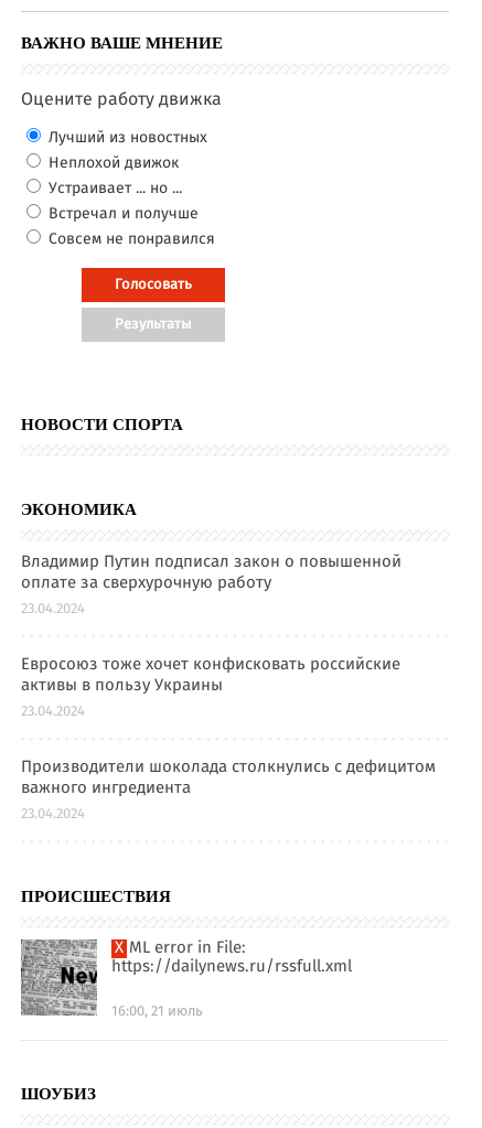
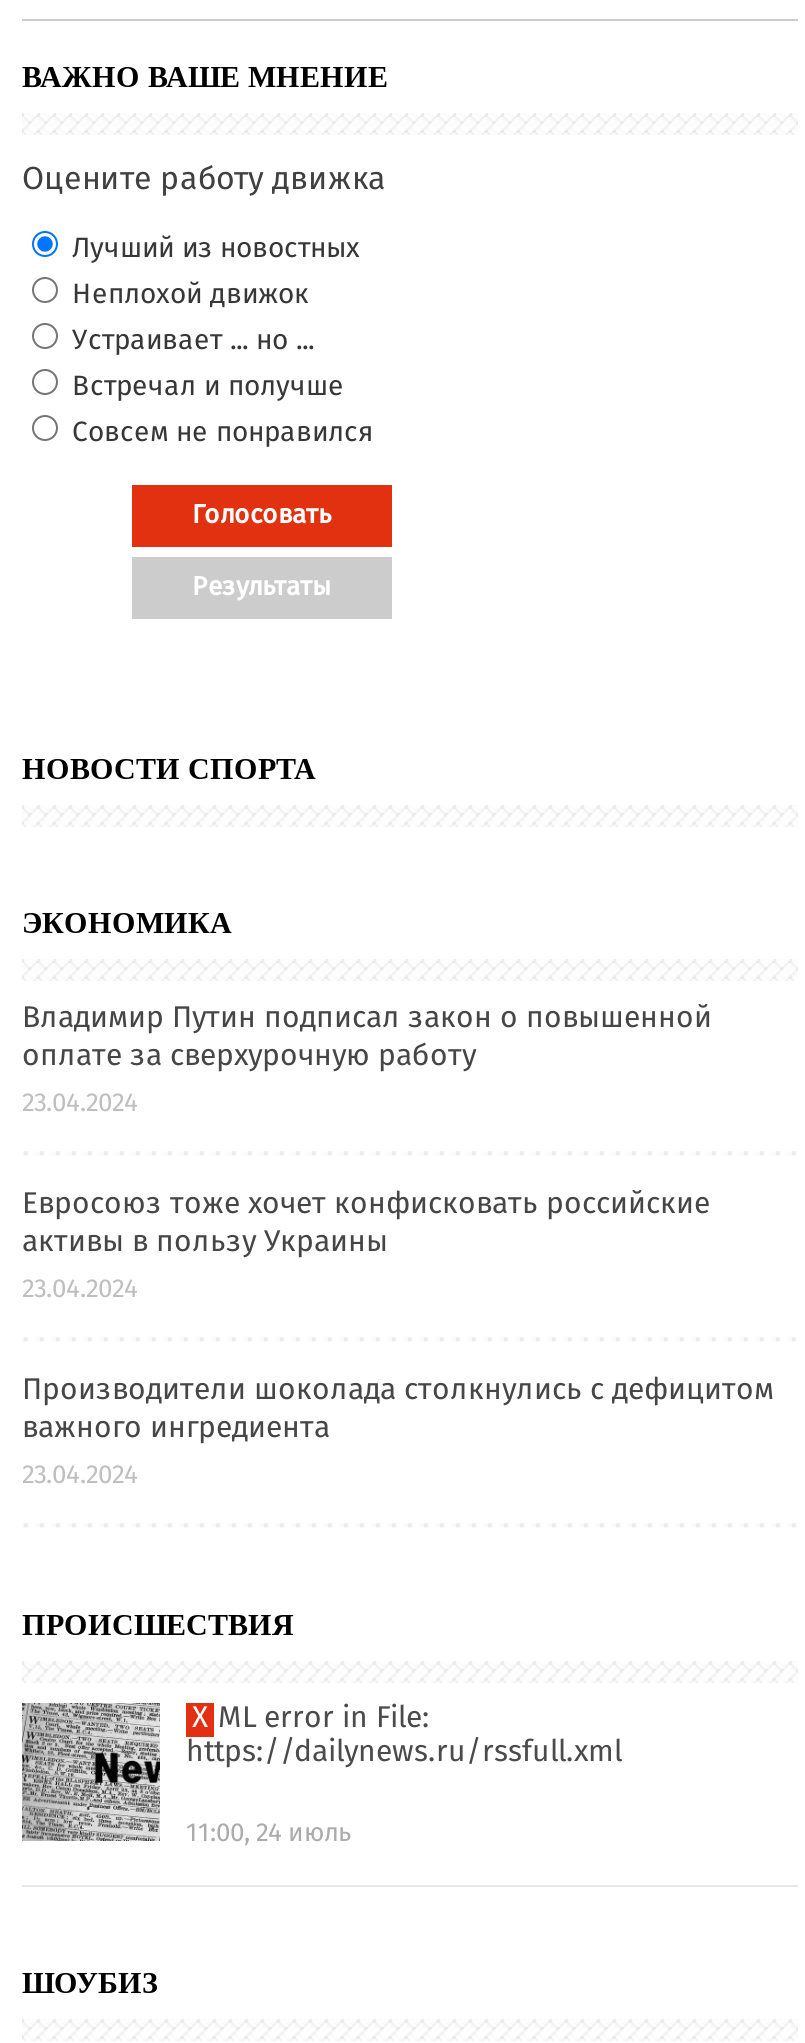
- 16:00, 21 июль
+ 11:00, 24 июль
